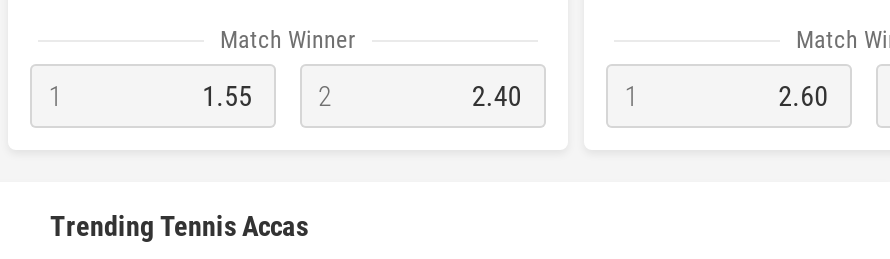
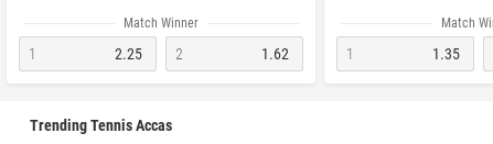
- 1.55
+ 2.25

- 2.40
+ 1.62

- 2.60
+ 1.35
